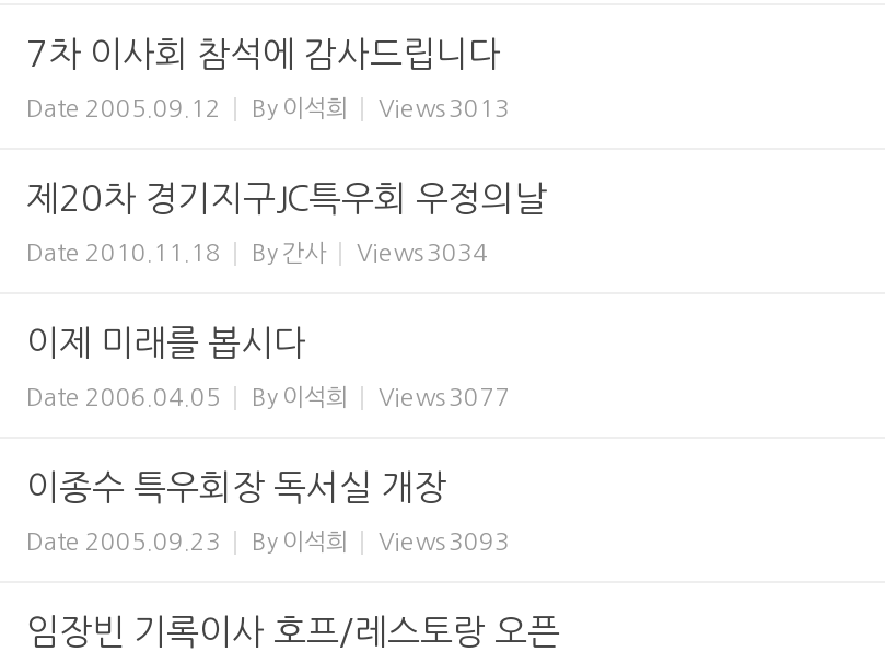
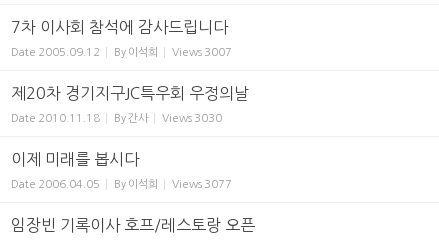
- Date 2005.09.12 By 이석희 Views 3013
+ Date 2005.09.12 By 이석희 Views 3007

- Views 3034
+ Views 3030

- 이종수 특우회장 독서실 개장
- Date 2005.09.23
- By 이석희
- Views 3093
